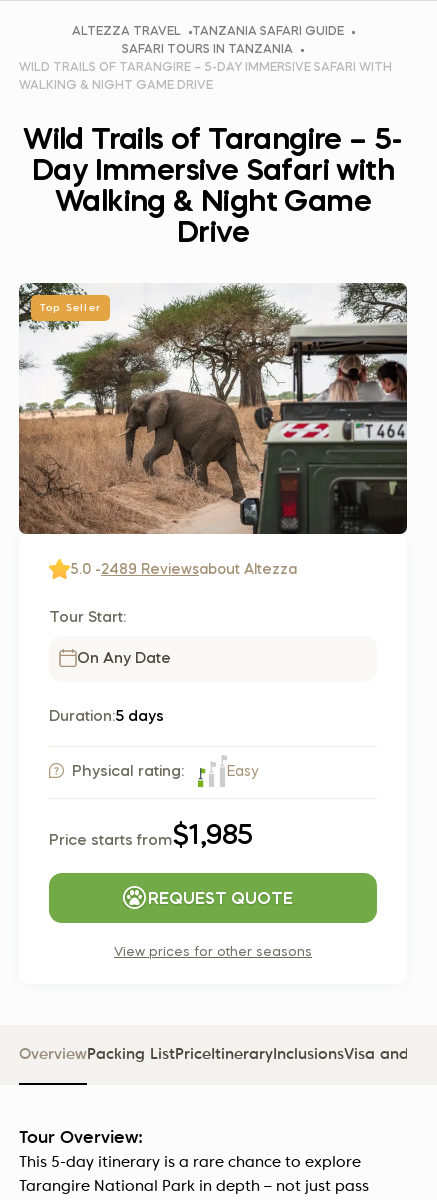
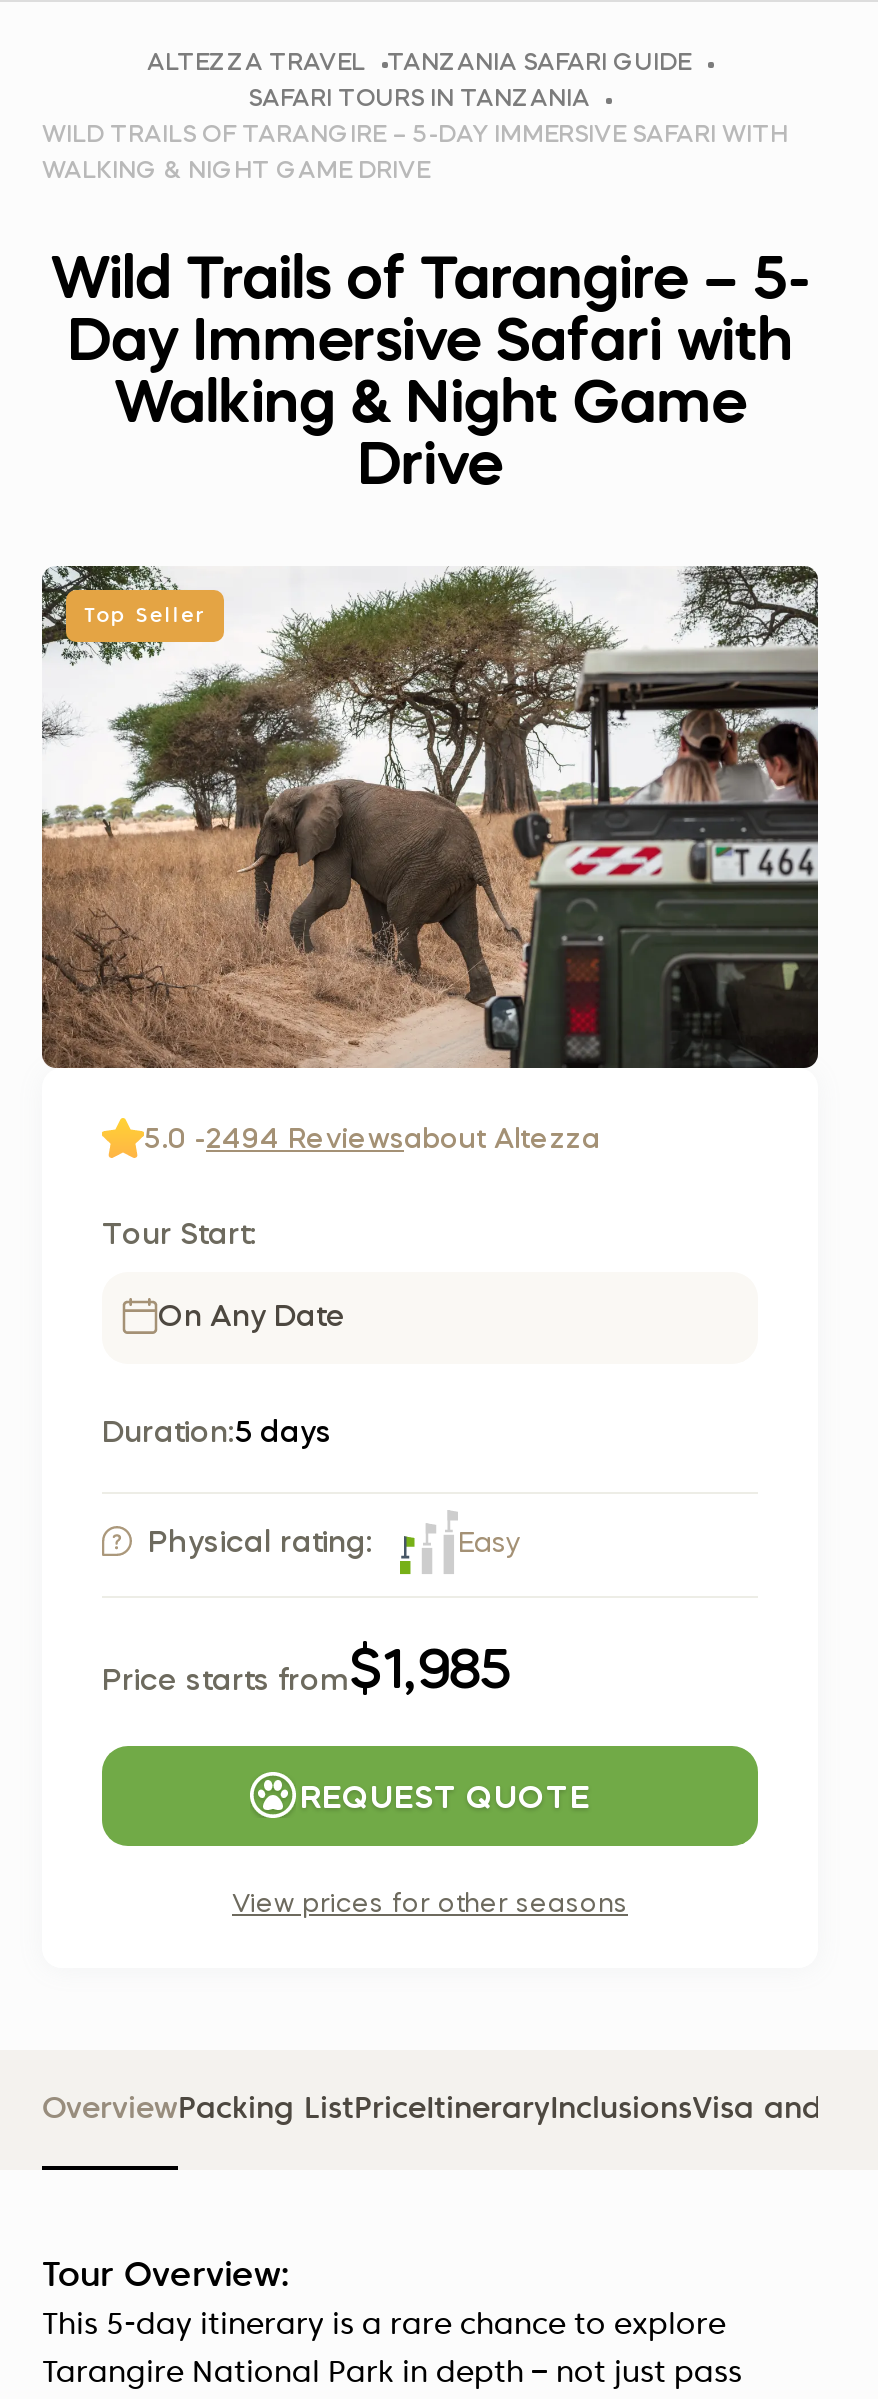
- 5.0 -2489 Reviewsabout Altezza
+ 5.0 -2494 Reviewsabout Altezza
